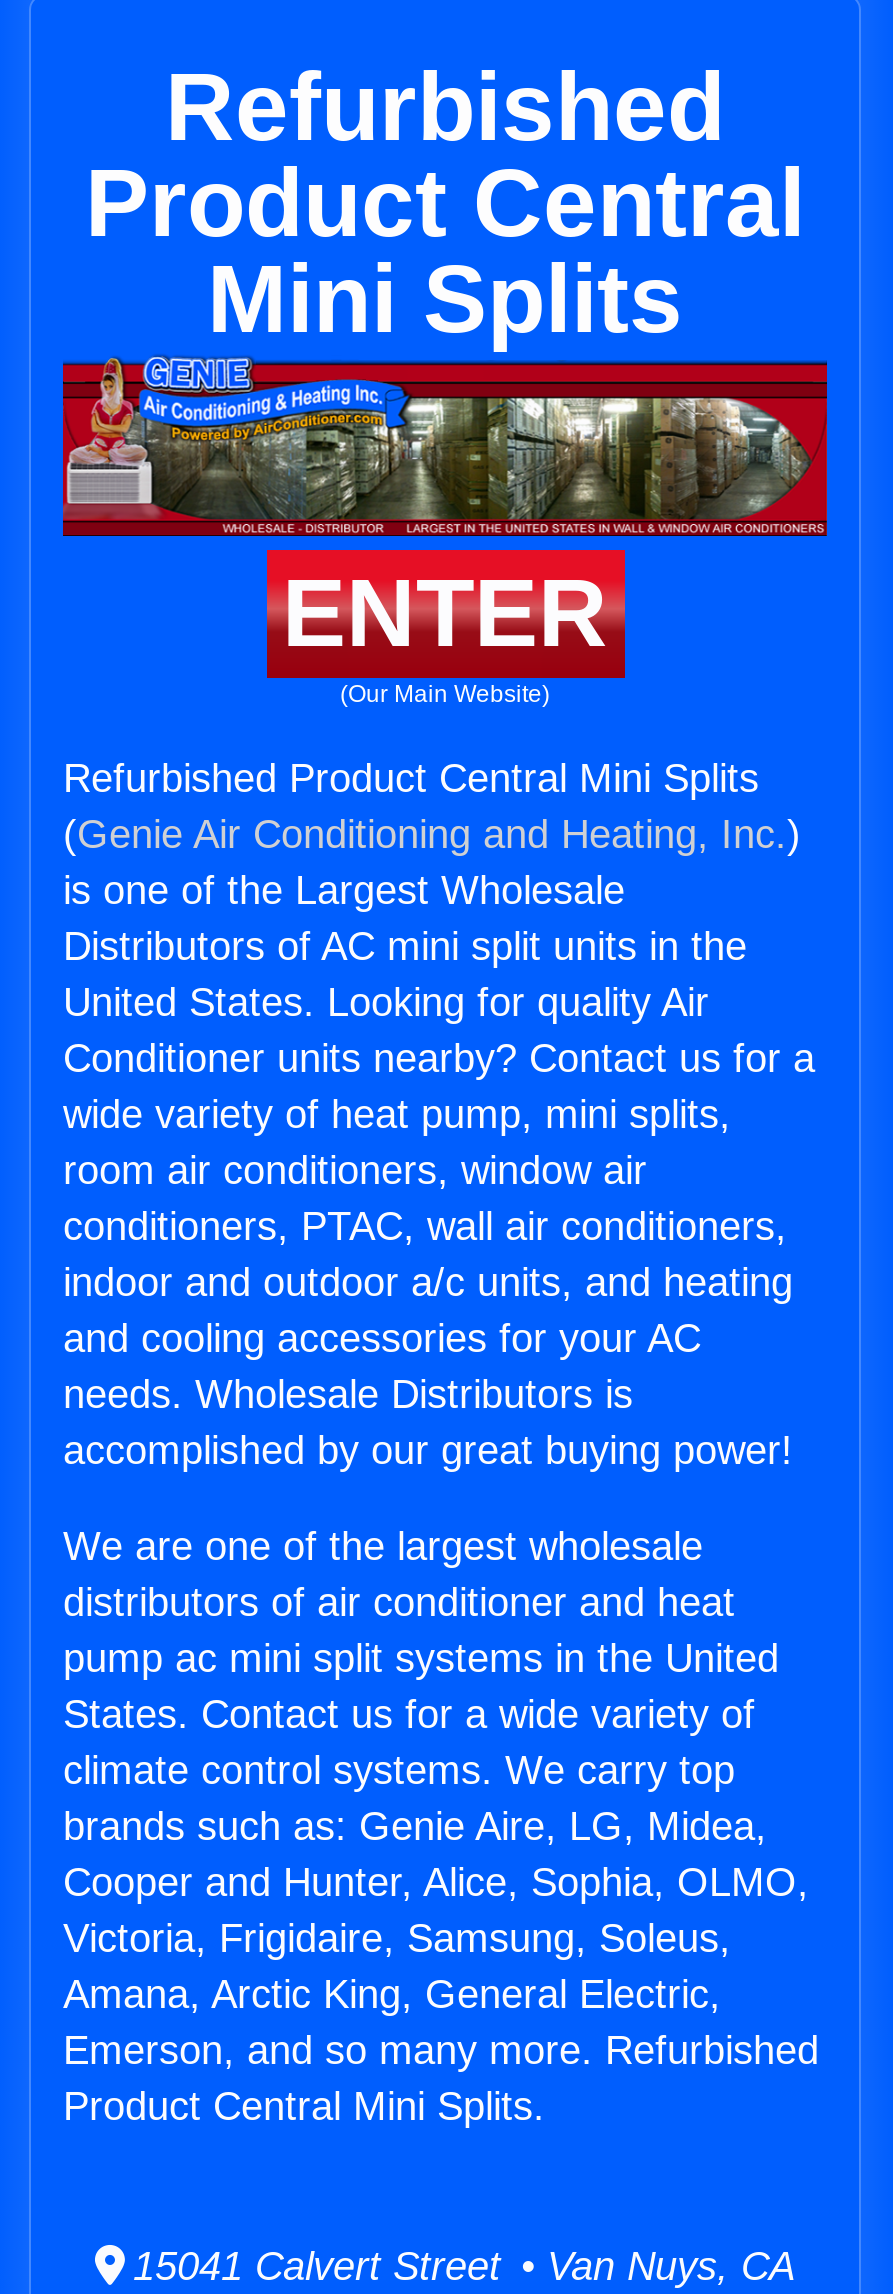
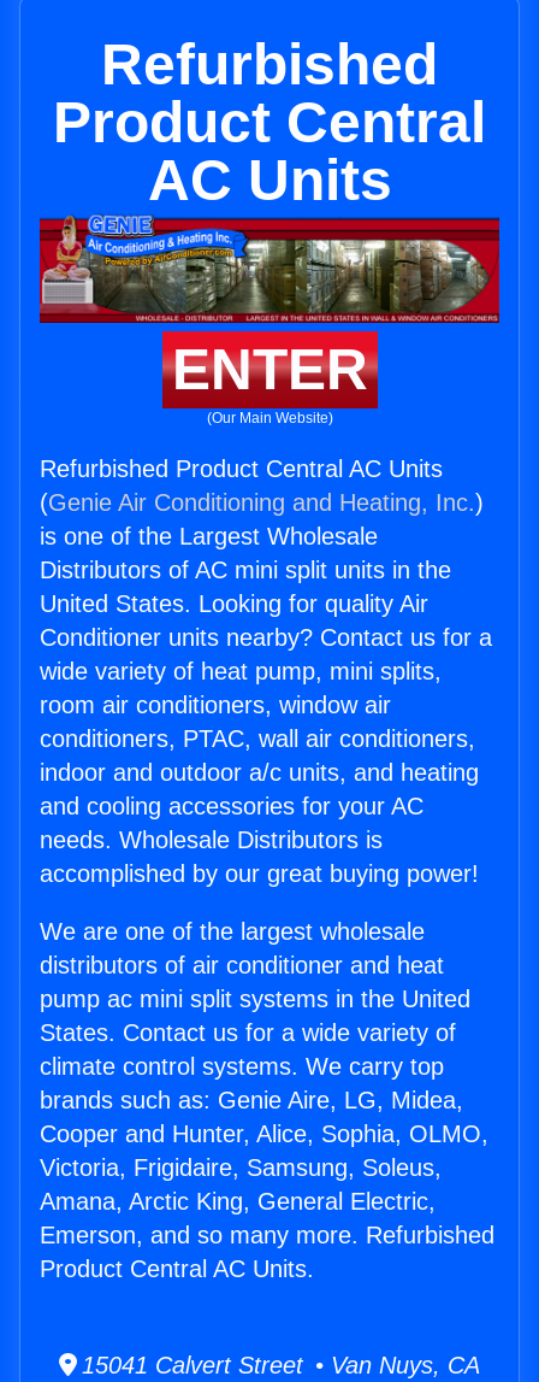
- Mini Splits
+ AC Units

- Refurbished Product Central Mini Splits
+ Refurbished Product Central AC Units

- Product Central Mini Splits.
+ Product Central AC Units.
